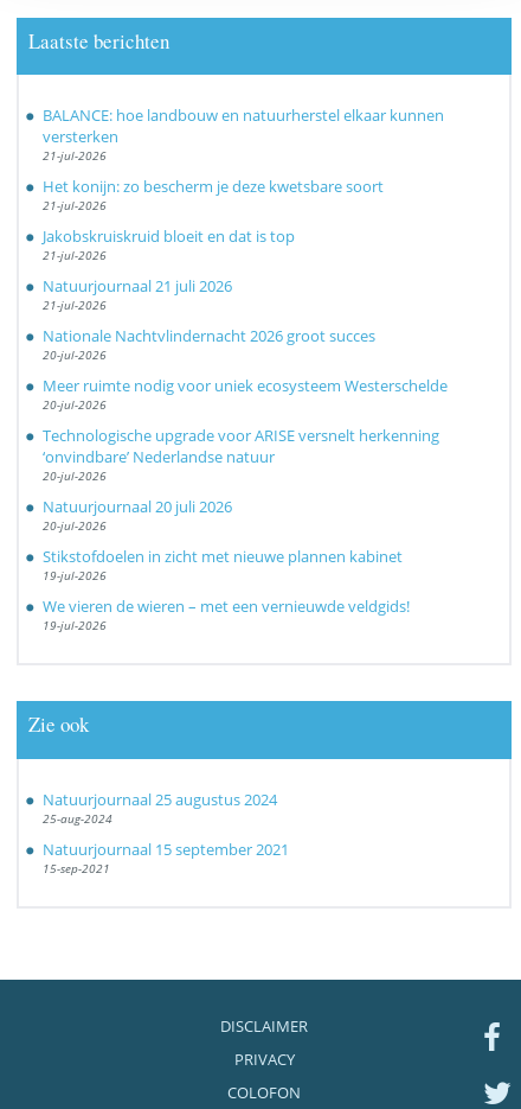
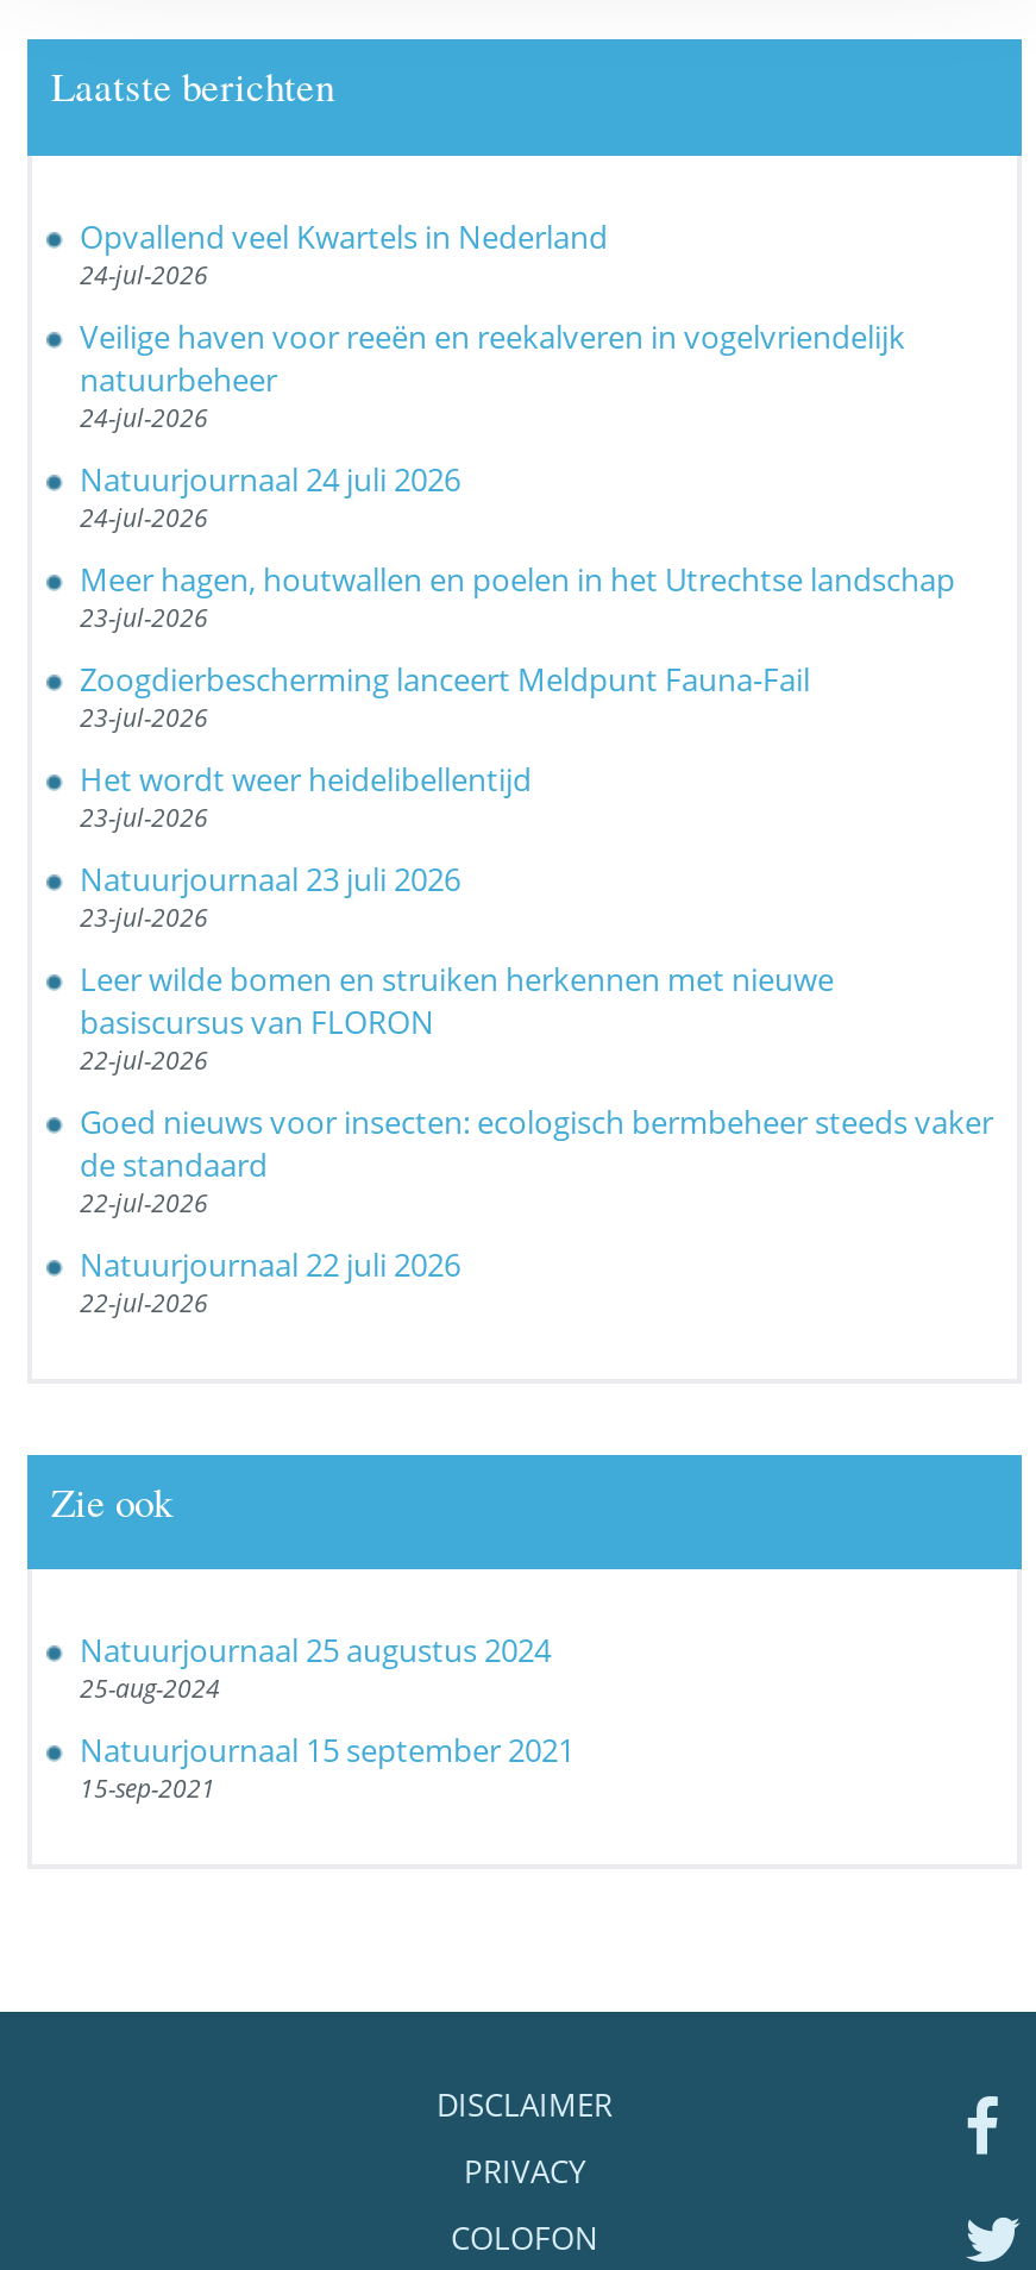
- BALANCE: hoe landbouw en natuurherstel elkaar kunnen
- versterken
- 21-jul-2026
+ Opvallend veel Kwartels in Nederland
+ 24-jul-2026

- Het konijn: zo bescherm je deze kwetsbare soort
- 21-jul-2026
+ Veilige haven voor reeën en reekalveren in vogelvriendelijk
+ natuurbeheer
+ 24-jul-2026

- Jakobskruiskruid bloeit en dat is top
- 21-jul-2026
+ Natuurjournaal 24 juli 2026
+ 24-jul-2026

- Natuurjournaal 21 juli 2026
- 21-jul-2026
+ Meer hagen, houtwallen en poelen in het Utrechtse landschap
+ 23-jul-2026

- Nationale Nachtvlindernacht 2026 groot succes
- 20-jul-2026
+ Zoogdierbescherming lanceert Meldpunt Fauna-Fail
+ 23-jul-2026

- Meer ruimte nodig voor uniek ecosysteem Westerschelde
- 20-jul-2026
+ Het wordt weer heidelibellentijd
+ 23-jul-2026

- Technologische upgrade voor ARISE versnelt herkenning
- ‘onvindbare’ Nederlandse natuur
- 20-jul-2026
+ Natuurjournaal 23 juli 2026
+ 23-jul-2026

- Natuurjournaal 20 juli 2026
- 20-jul-2026
+ Leer wilde bomen en struiken herkennen met nieuwe
+ basiscursus van FLORON
+ 22-jul-2026

- Stikstofdoelen in zicht met nieuwe plannen kabinet
- 19-jul-2026
+ Goed nieuws voor insecten: ecologisch bermbeheer steeds vaker
+ de standaard
+ 22-jul-2026

- We vieren de wieren – met een vernieuwde veldgids!
- 19-jul-2026
+ Natuurjournaal 22 juli 2026
+ 22-jul-2026
